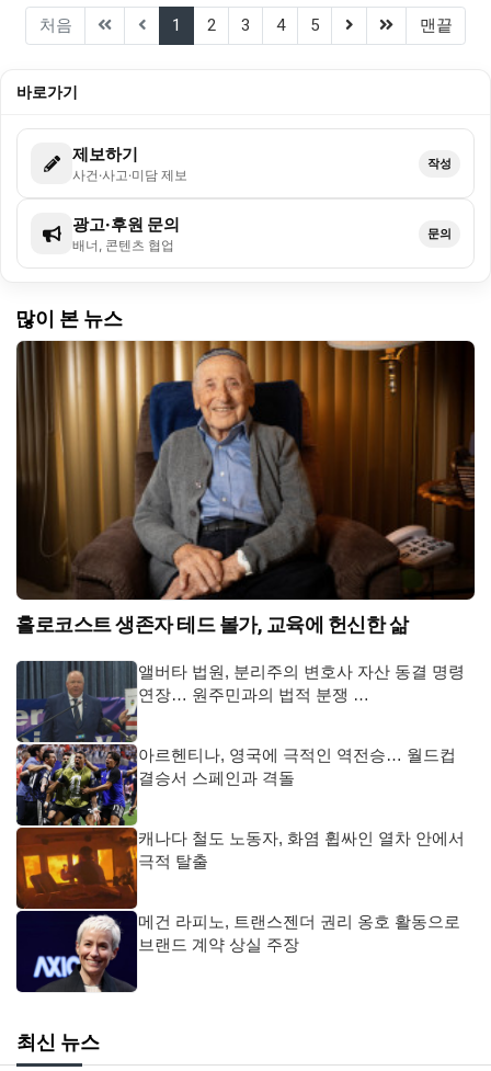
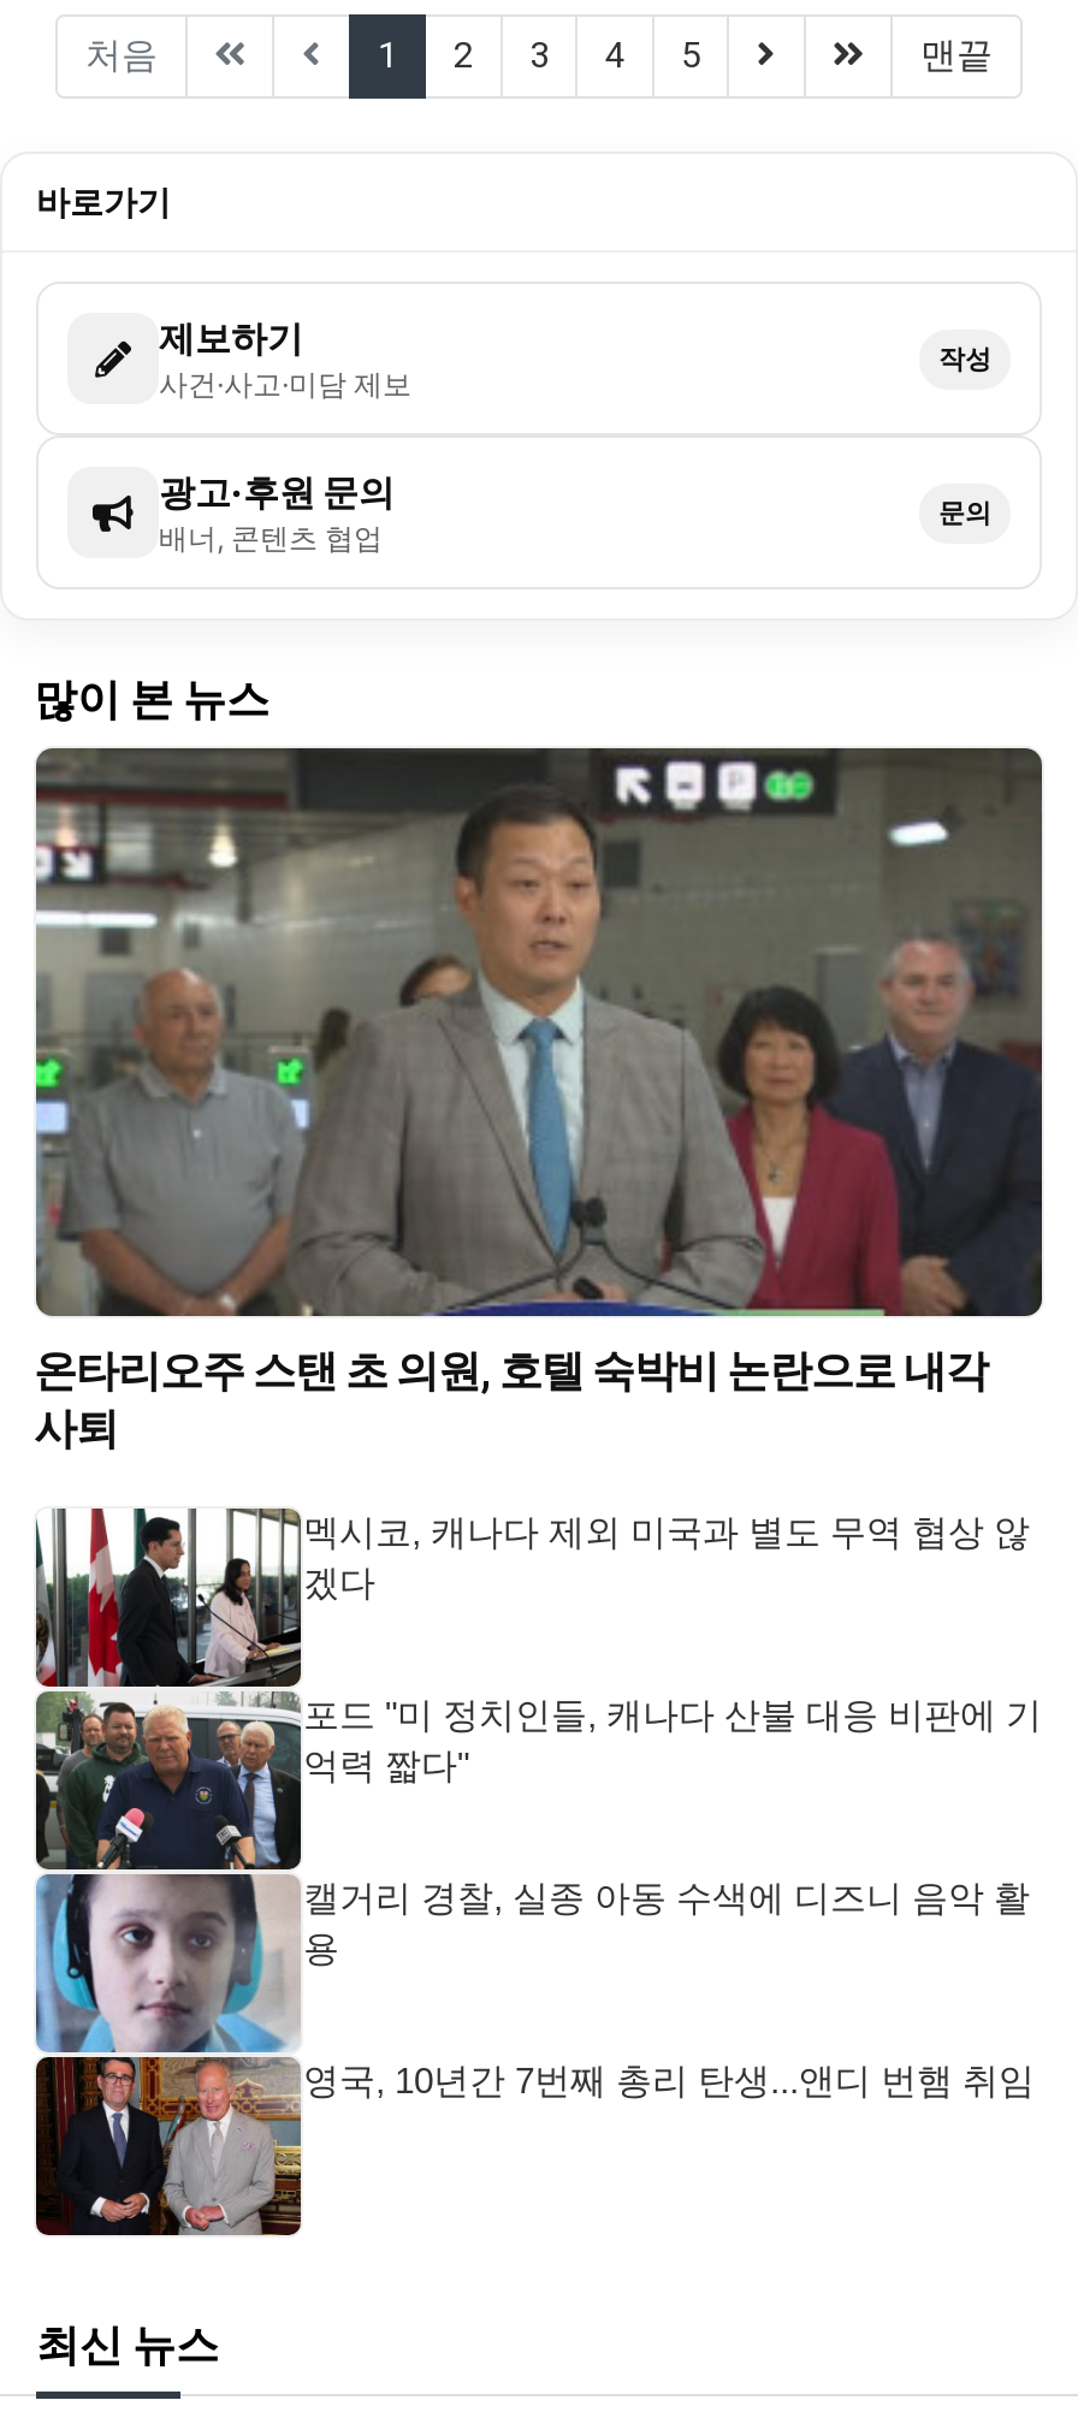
- [image]
- 홀로코스트 생존자 테드 볼가, 교육에 헌신한 삶
+ [image]
+ 온타리오주 스탠 초 의원, 호텔 숙박비 논란으로 내각
+ 사퇴

- [image]
- 앨버타 법원, 분리주의 변호사 자산 동결 명령
- 연장… 원주민과의 법적 분쟁 …
+ [image]
+ 멕시코, 캐나다 제외 미국과 별도 무역 협상 않
+ 겠다

- 아르헨티나, 영국에 극적인 역전승… 월드컵
- 결승서 스페인과 격돌
+ 포드 "미 정치인들, 캐나다 산불 대응 비판에 기
+ 억력 짧다"

- 캐나다 철도 노동자, 화염 휩싸인 열차 안에서
- 극적 탈출
+ 캘거리 경찰, 실종 아동 수색에 디즈니 음악 활
+ 용

- 메건 라피노, 트랜스젠더 권리 옹호 활동으로
- 브랜드 계약 상실 주장
+ 영국, 10년간 7번째 총리 탄생...앤디 번햄 취임
